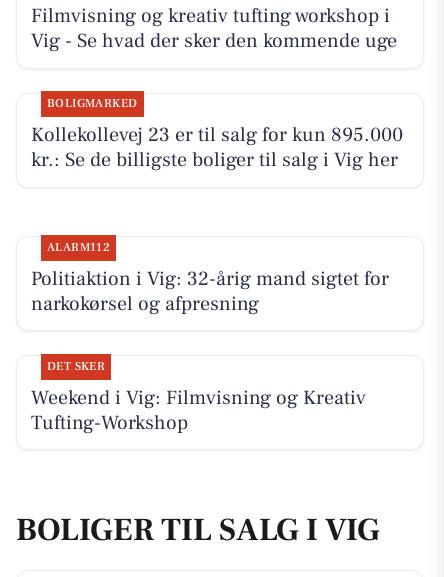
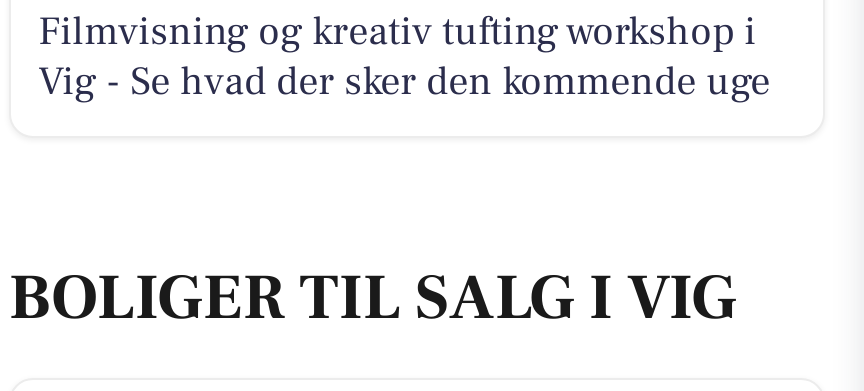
- BOLIGMARKED
- Kollekollevej 23 er til salg for kun 895.000
- kr.: Se de billigste boliger til salg i Vig her

- ALARM112
- Politiaktion i Vig: 32-årig mand sigtet for
- narkokørsel og afpresning
- DET SKER
- Weekend i Vig: Filmvisning og Kreativ
- Tufting-Workshop
